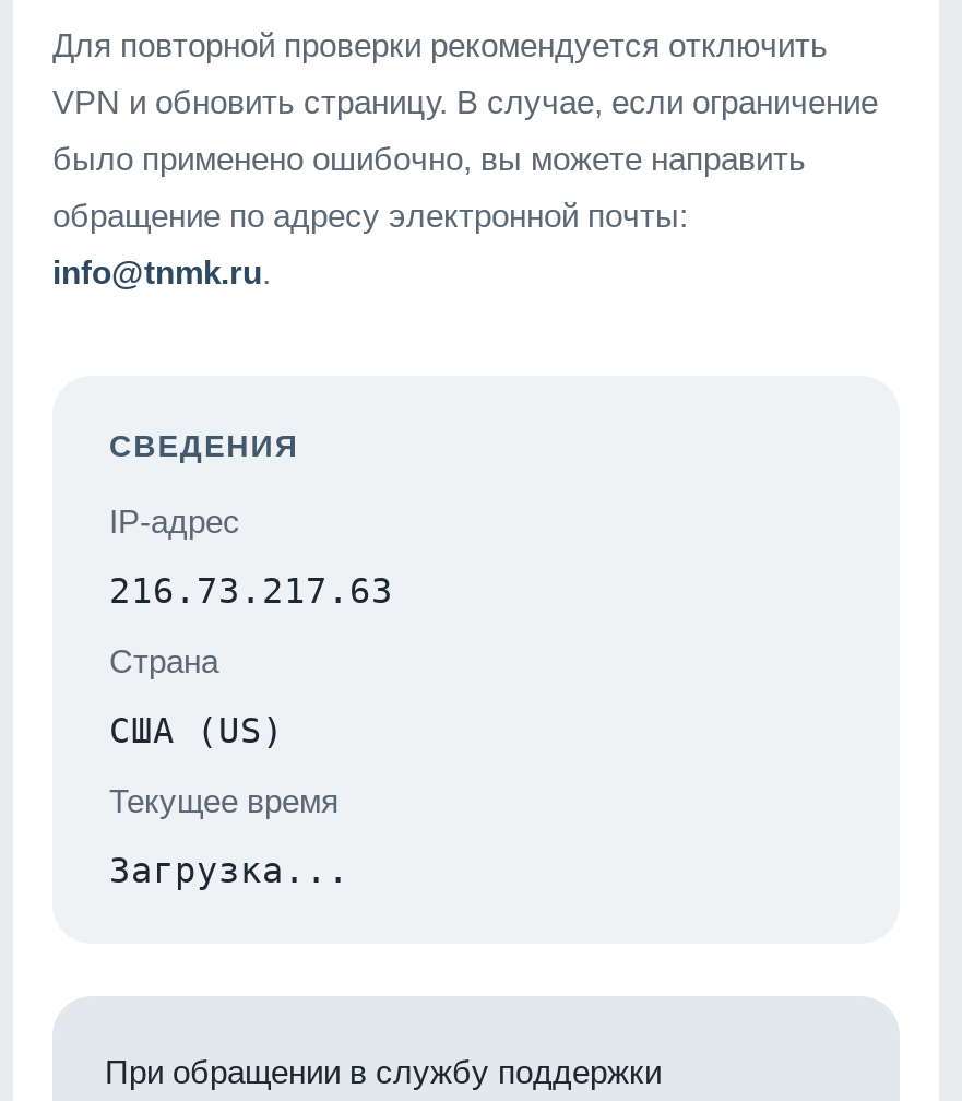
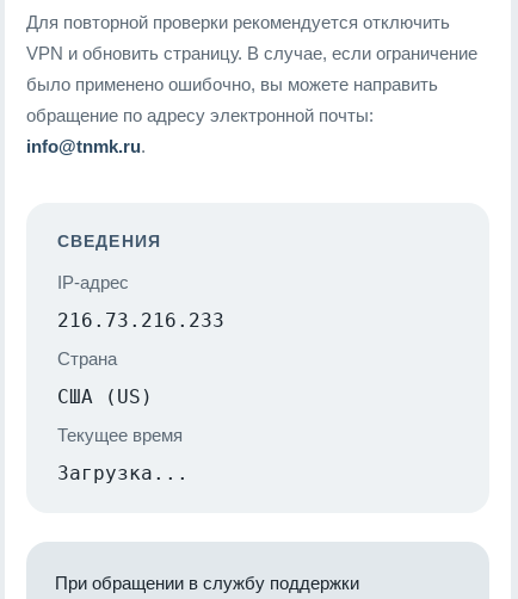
- 216.73.217.63
+ 216.73.216.233
